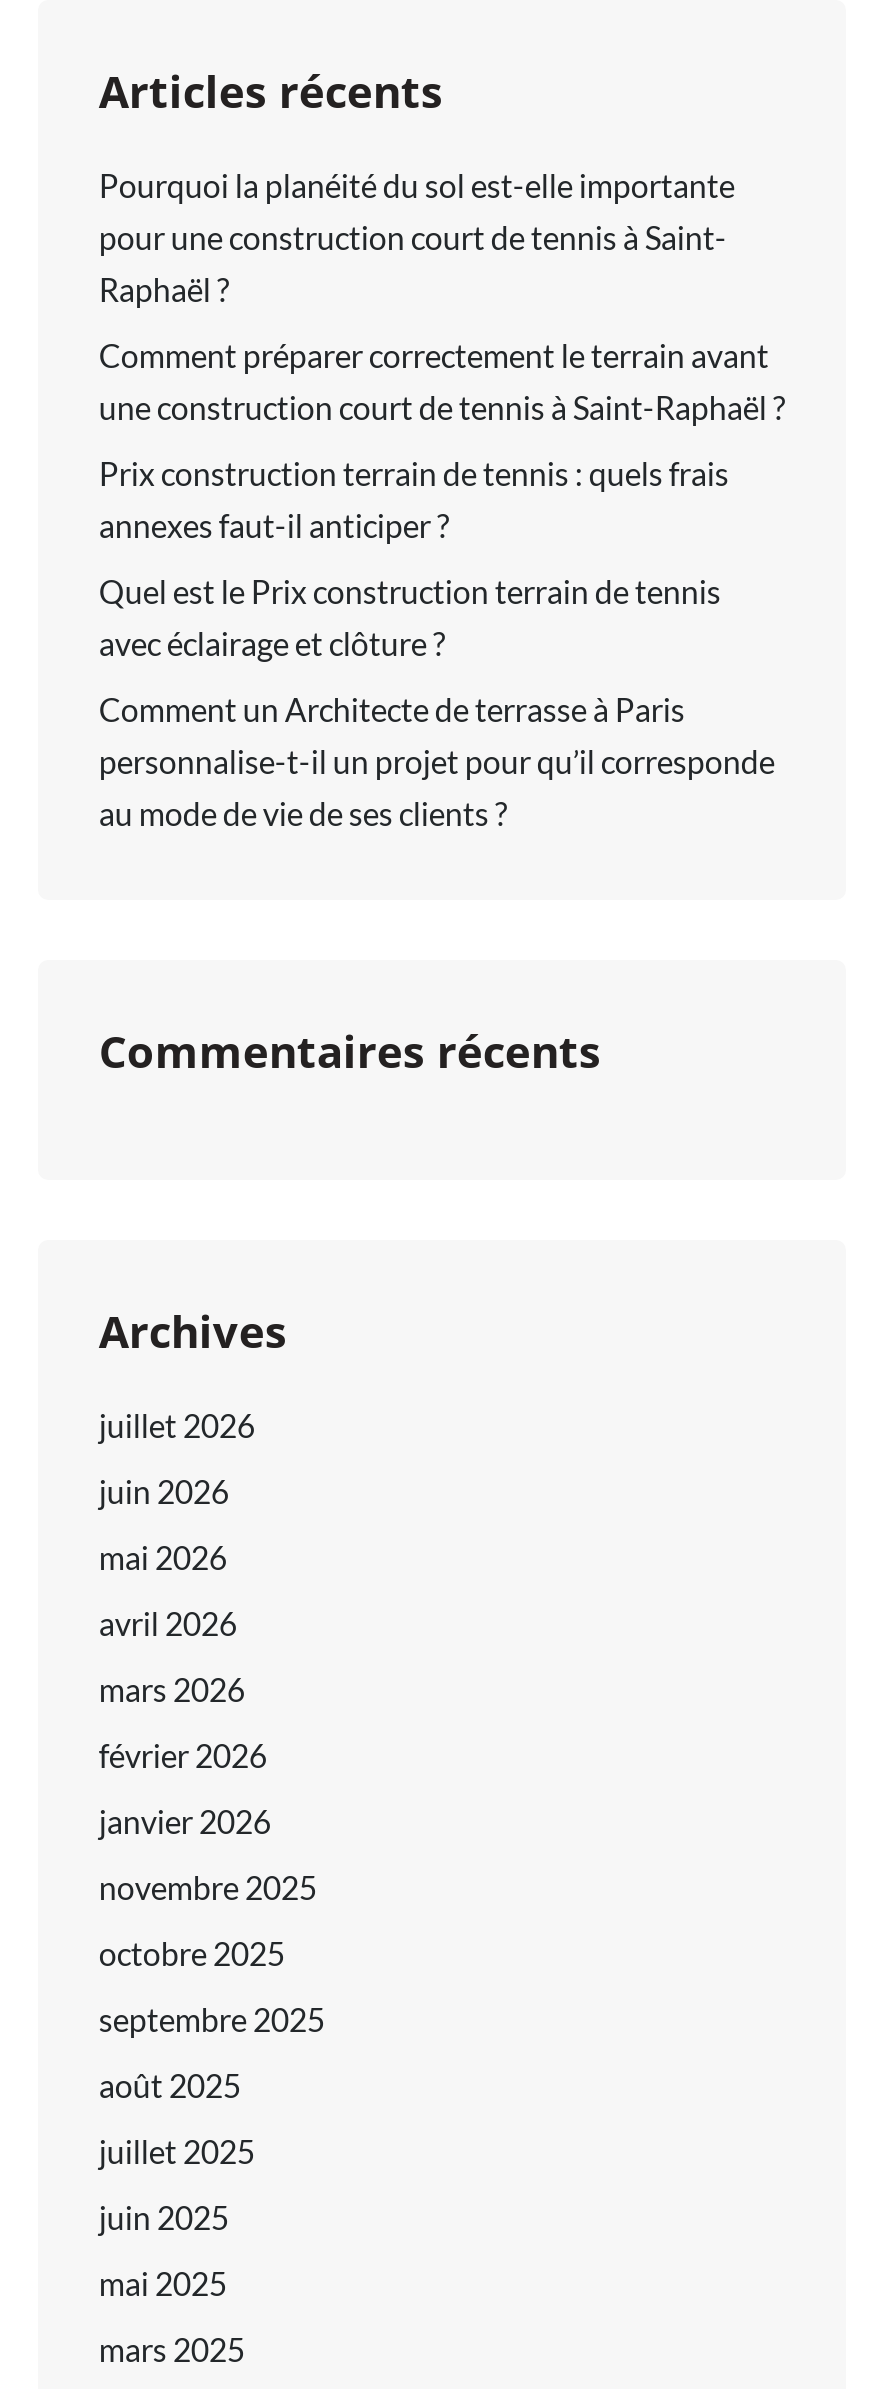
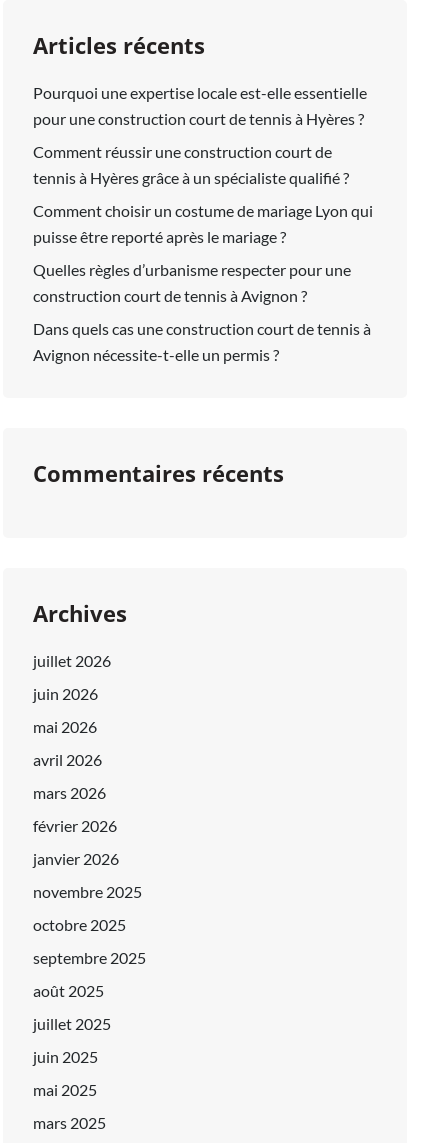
- Pourquoi la planéité du sol est-elle importante
- pour une construction court de tennis à Saint-
- Raphaël ?
+ Pourquoi une expertise locale est-elle essentielle
+ pour une construction court de tennis à Hyères ?

- Comment préparer correctement le terrain avant
- une construction court de tennis à Saint-Raphaël ?
+ Comment réussir une construction court de
+ tennis à Hyères grâce à un spécialiste qualifié ?

- Prix construction terrain de tennis : quels frais
- annexes faut-il anticiper ?
+ Comment choisir un costume de mariage Lyon qui
+ puisse être reporté après le mariage ?

- Quel est le Prix construction terrain de tennis
- avec éclairage et clôture ?
+ Quelles règles d’urbanisme respecter pour une
+ construction court de tennis à Avignon ?

- Comment un Architecte de terrasse à Paris
- personnalise-t-il un projet pour qu’il corresponde
- au mode de vie de ses clients ?
+ Dans quels cas une construction court de tennis à
+ Avignon nécessite-t-elle un permis ?
